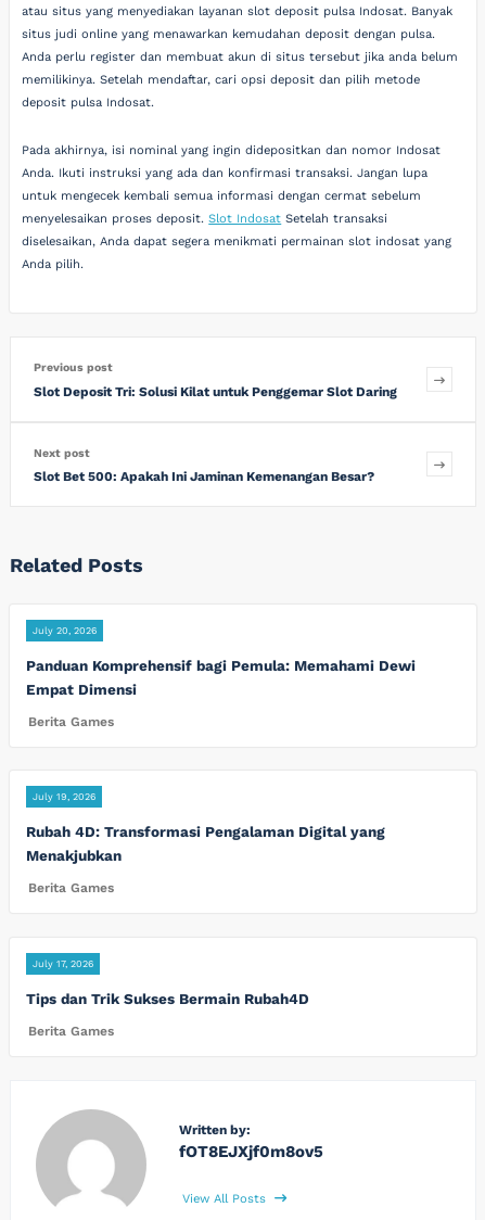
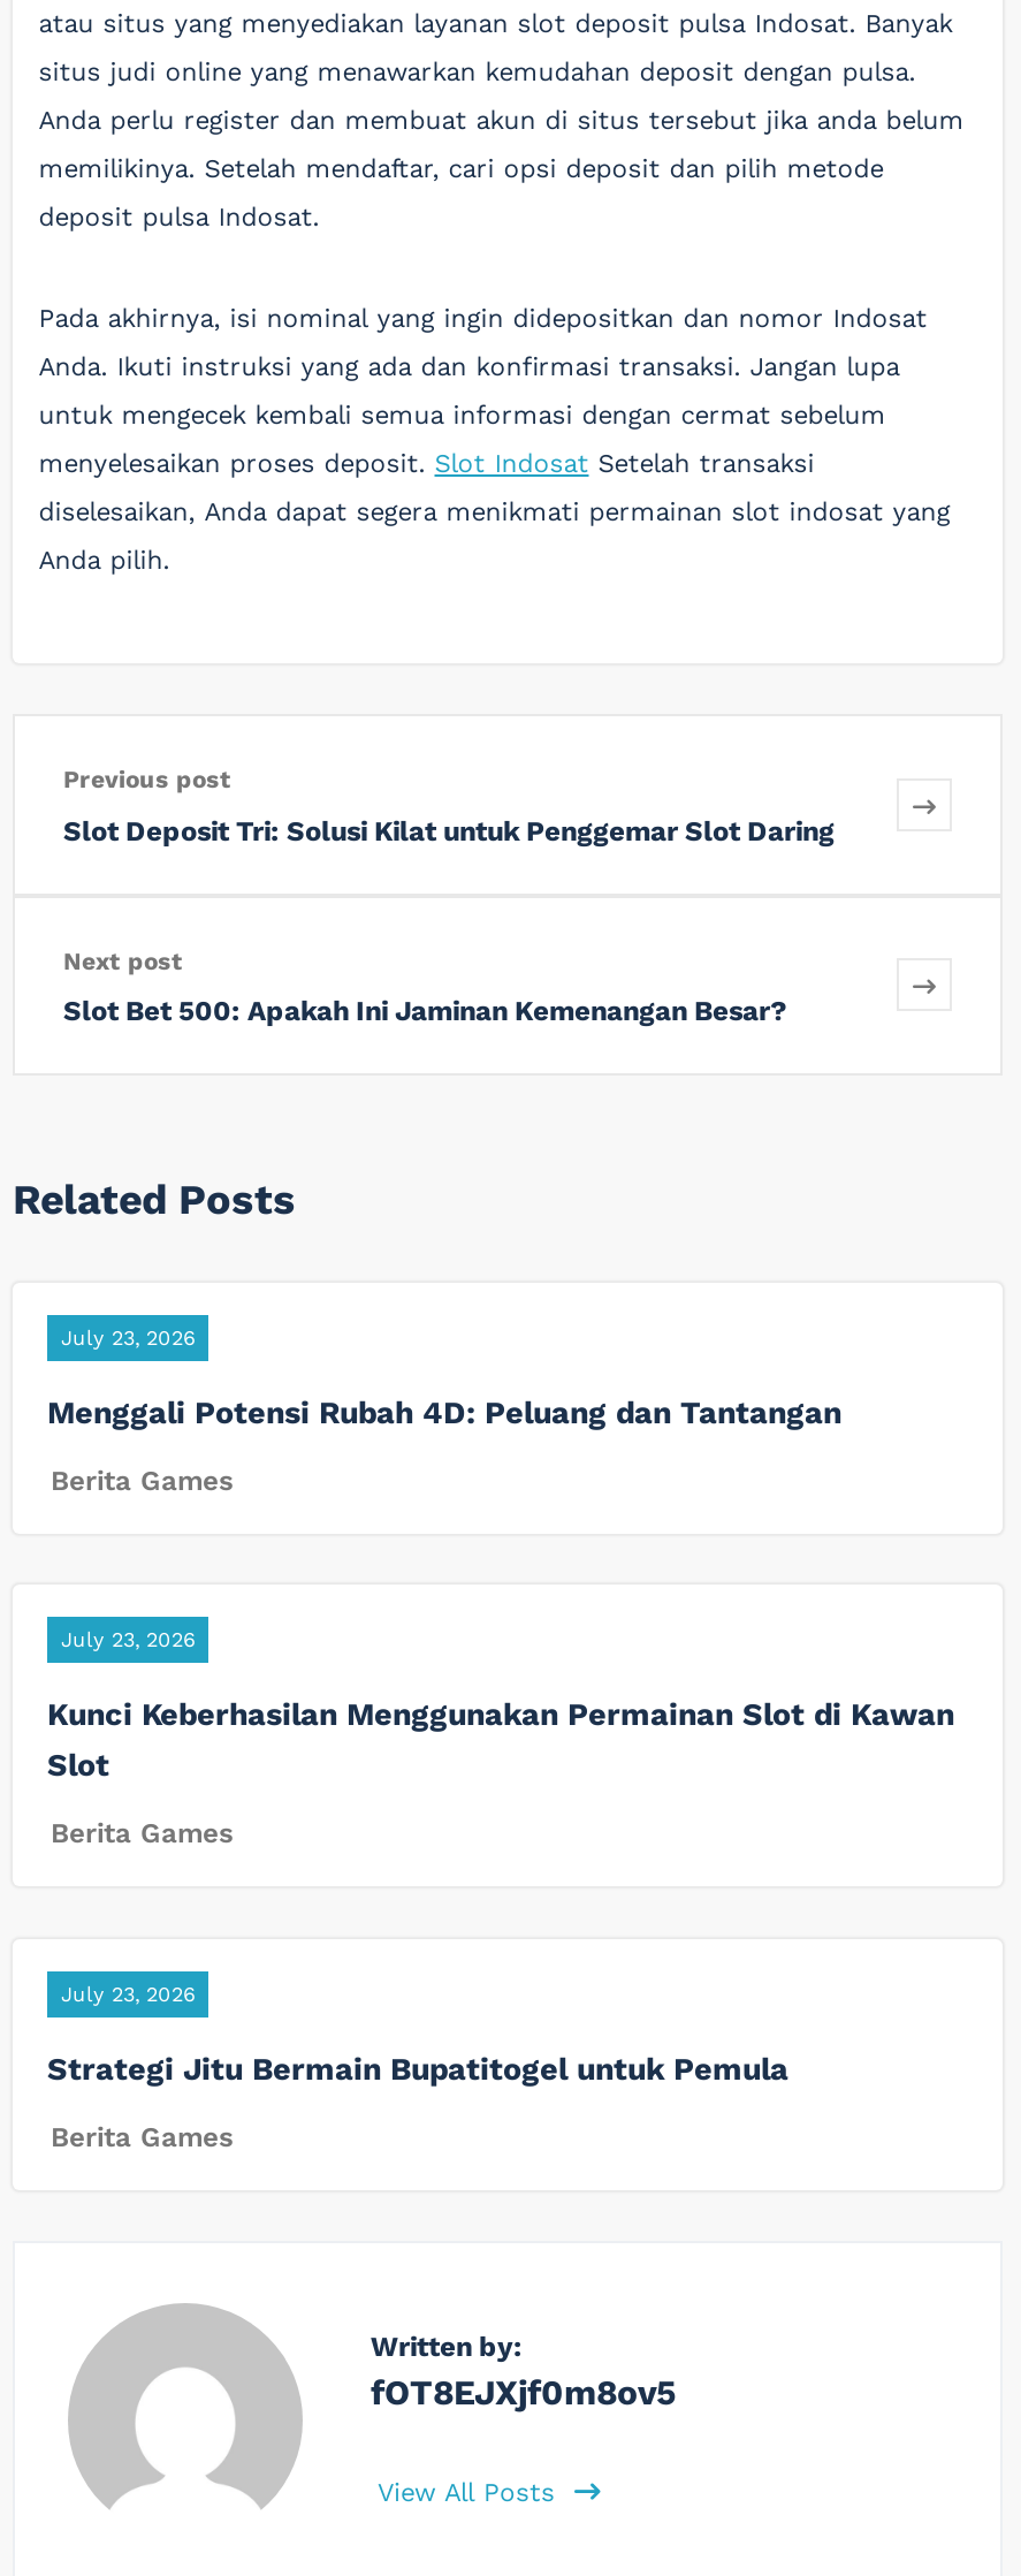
- July 20, 2026
+ July 23, 2026

- Panduan Komprehensif bagi Pemula: Memahami Dewi
- Empat Dimensi
+ Menggali Potensi Rubah 4D: Peluang dan Tantangan

- July 19, 2026
+ July 23, 2026

- Rubah 4D: Transformasi Pengalaman Digital yang
- Menakjubkan
+ Kunci Keberhasilan Menggunakan Permainan Slot di Kawan
+ Slot

- July 17, 2026
+ July 23, 2026

- Tips dan Trik Sukses Bermain Rubah4D
+ Strategi Jitu Bermain Bupatitogel untuk Pemula
